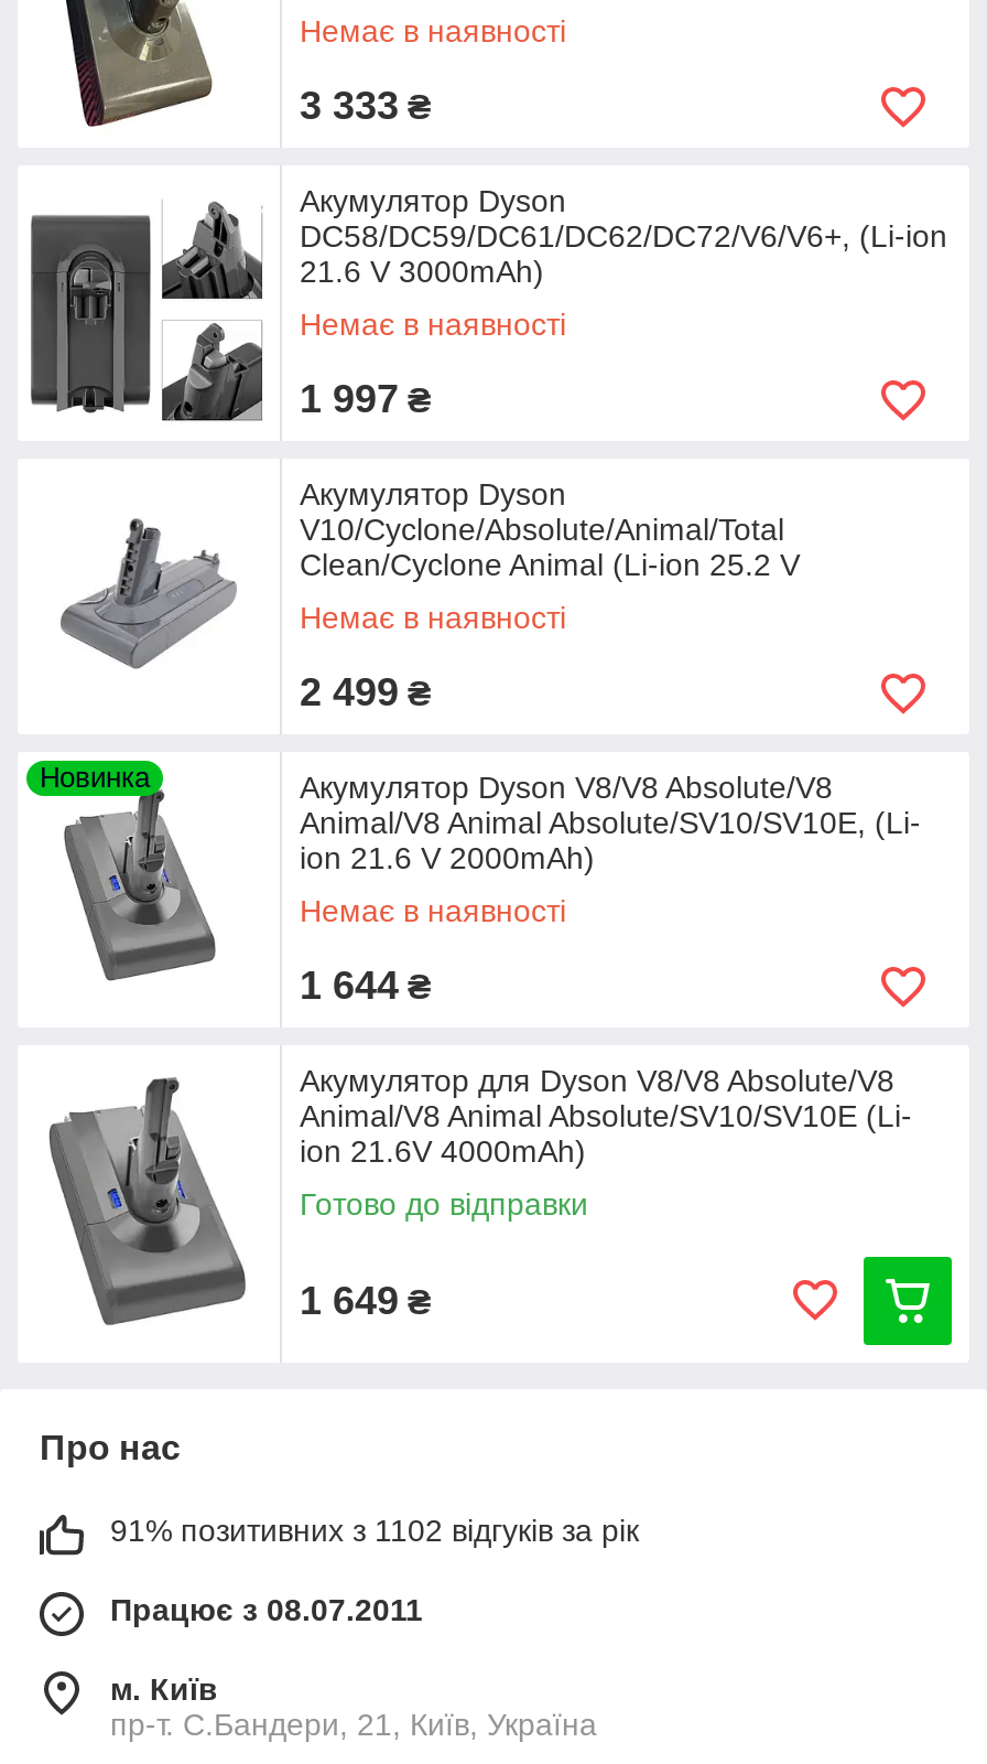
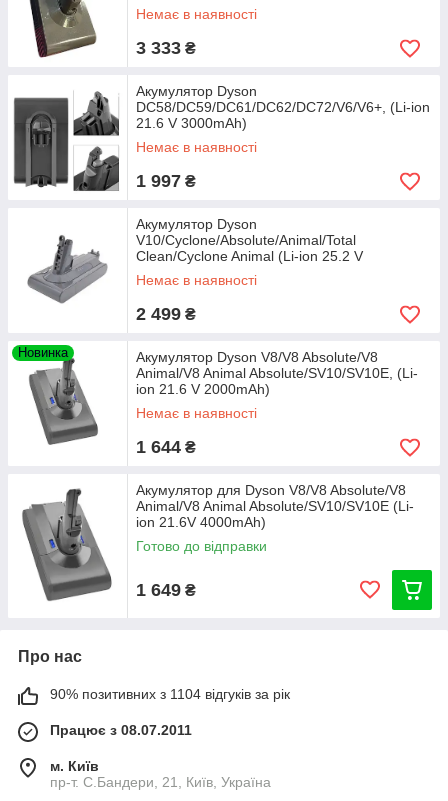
- 91% позитивних з 1102 відгуків за рік
+ 90% позитивних з 1104 відгуків за рік
